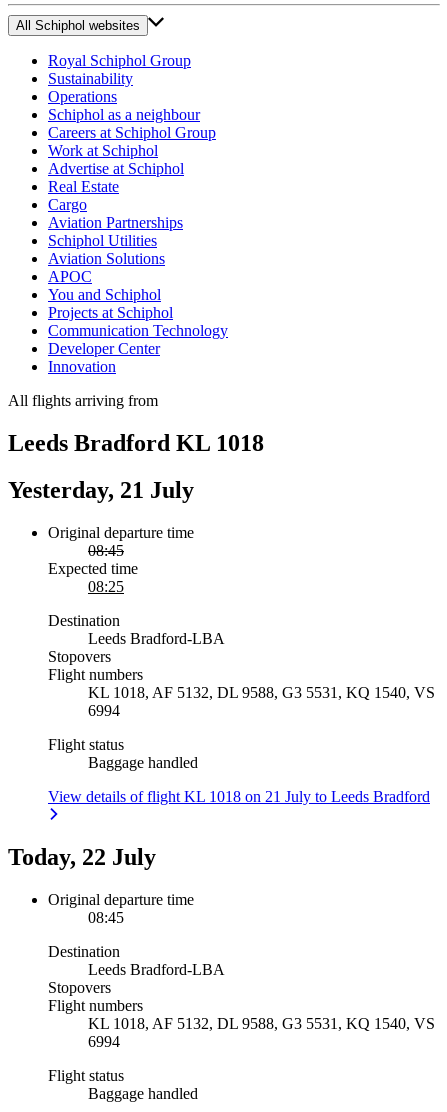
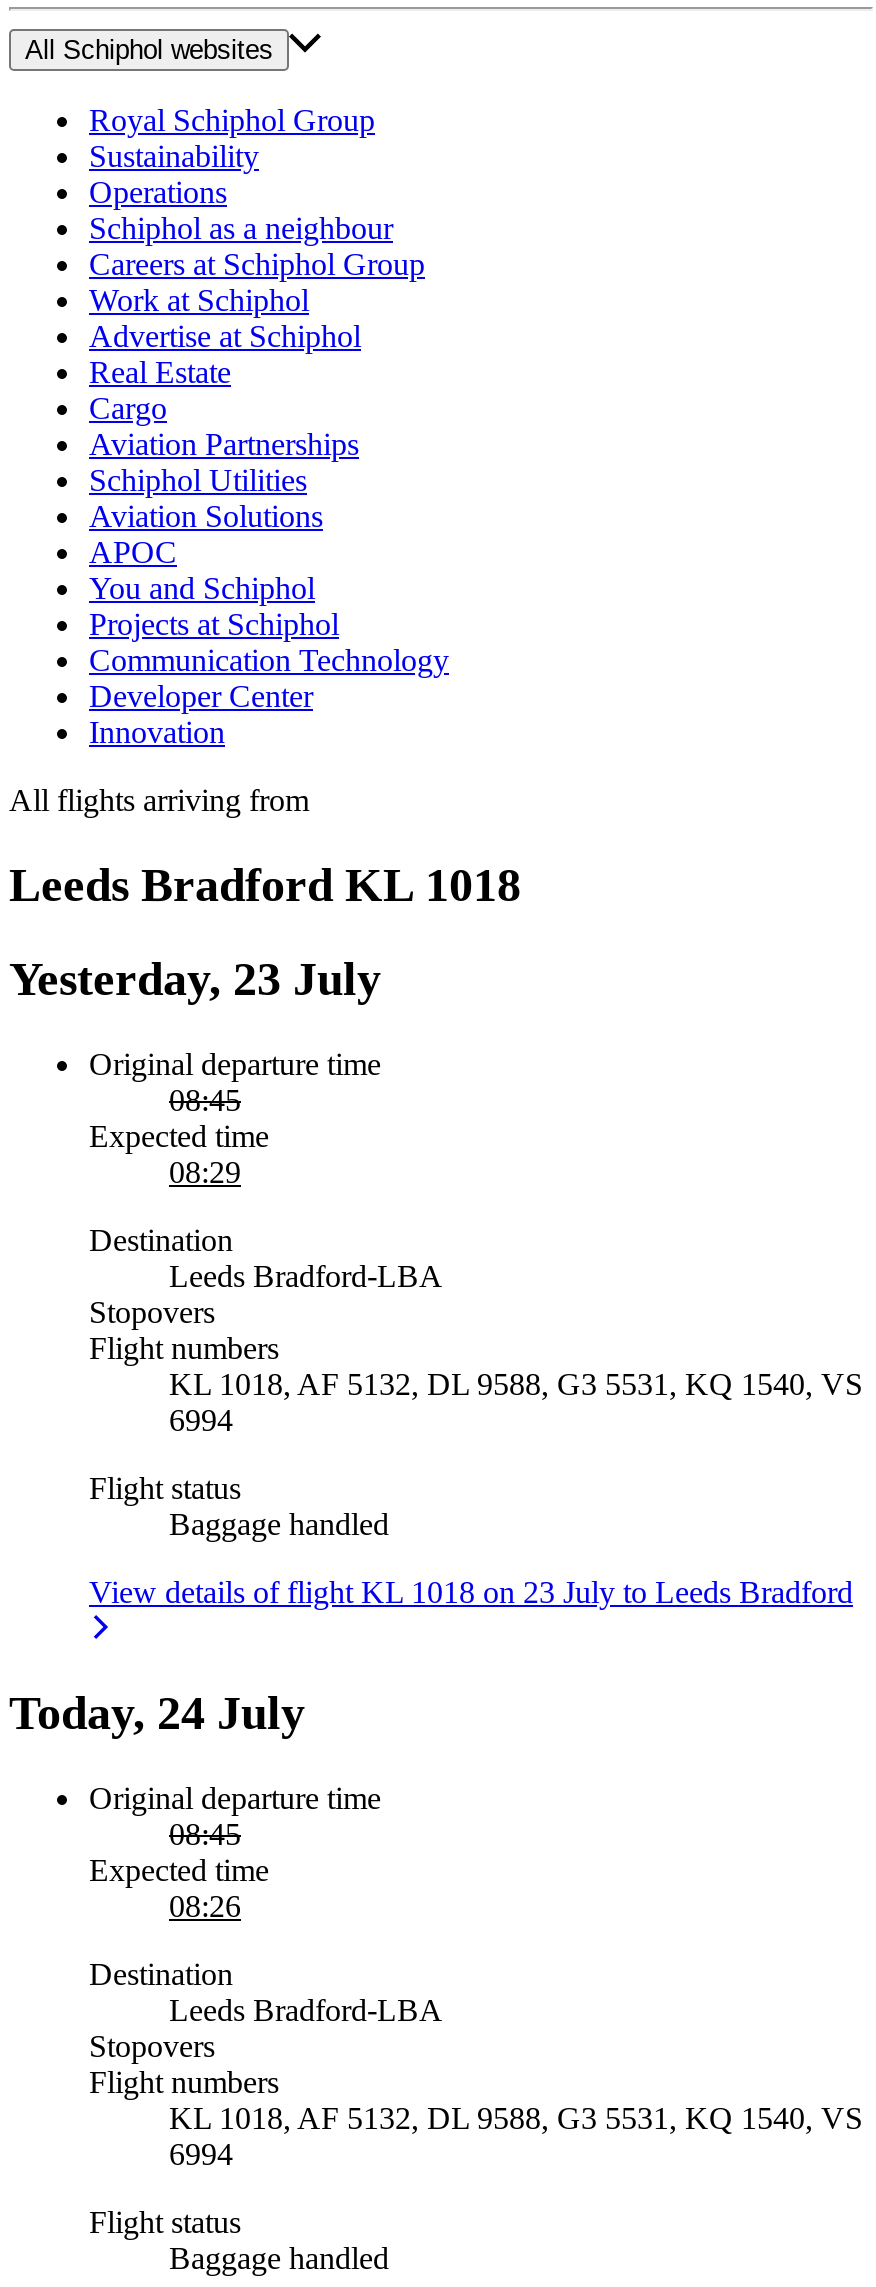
- Yesterday, 21 July
+ Yesterday, 23 July

- 08:25
+ 08:29

- View details of flight KL 1018 on 21 July to Leeds Bradford
+ View details of flight KL 1018 on 23 July to Leeds Bradford

- Today, 22 July
+ Today, 24 July

+ Expected time
+ 08:26
